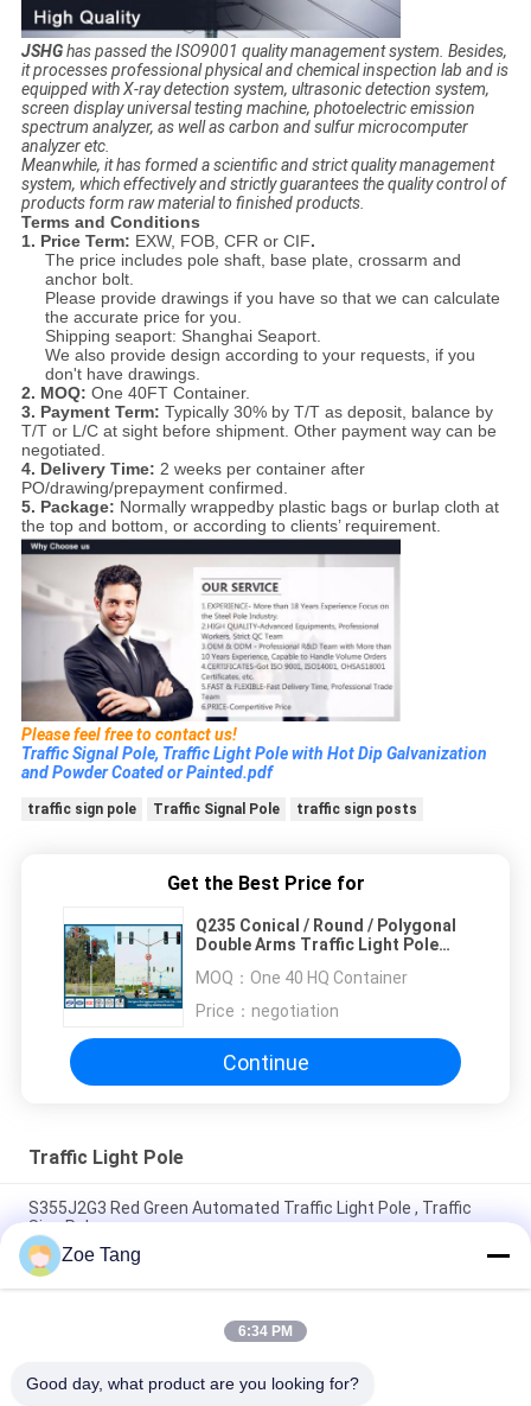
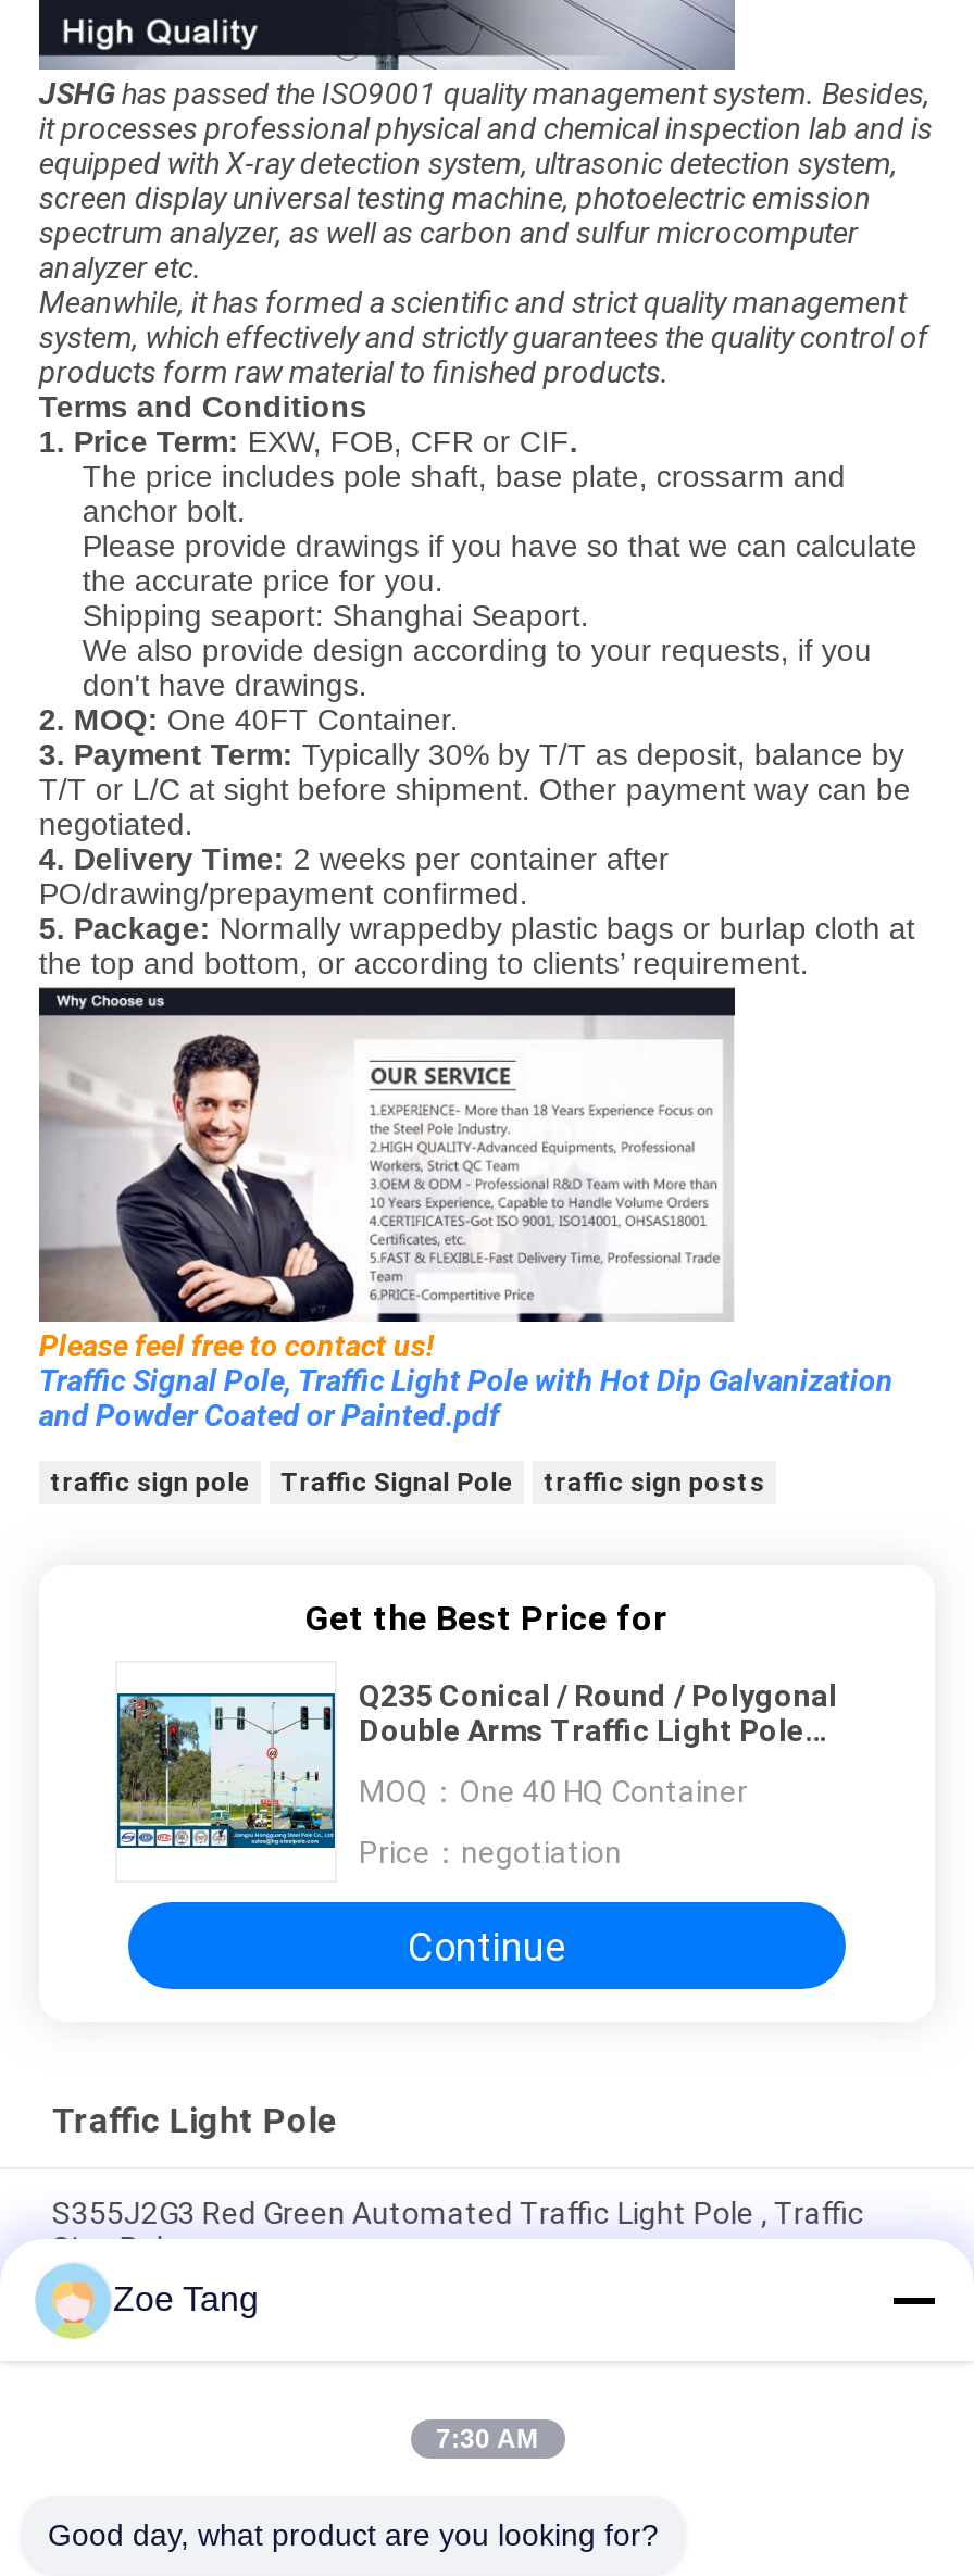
- 6:34 PM
+ 7:30 AM
